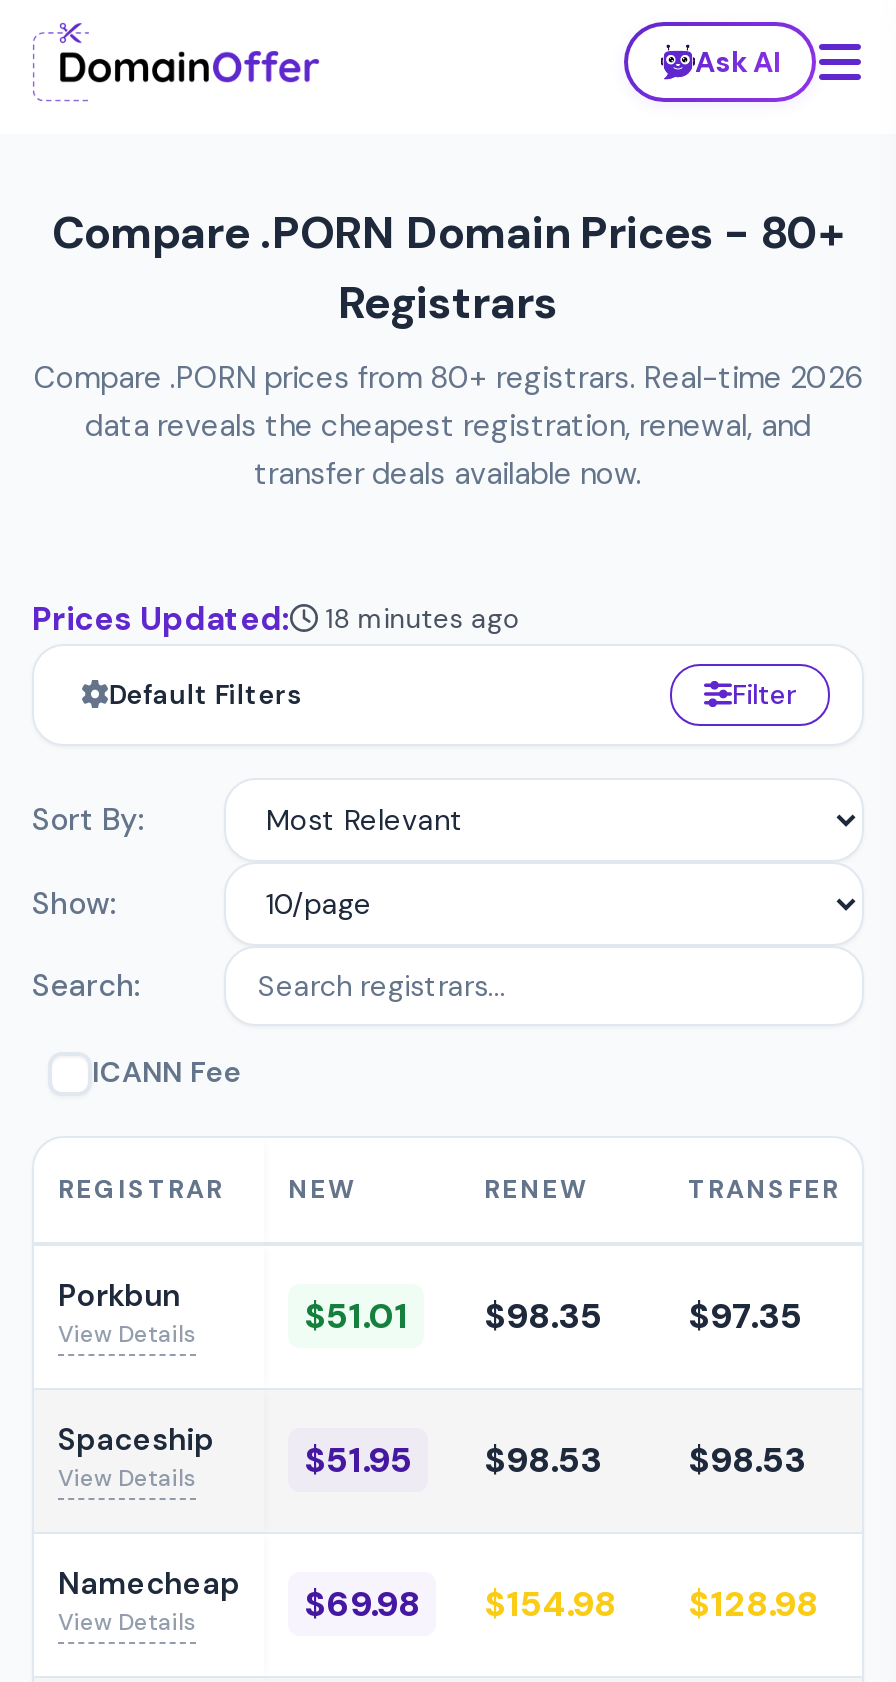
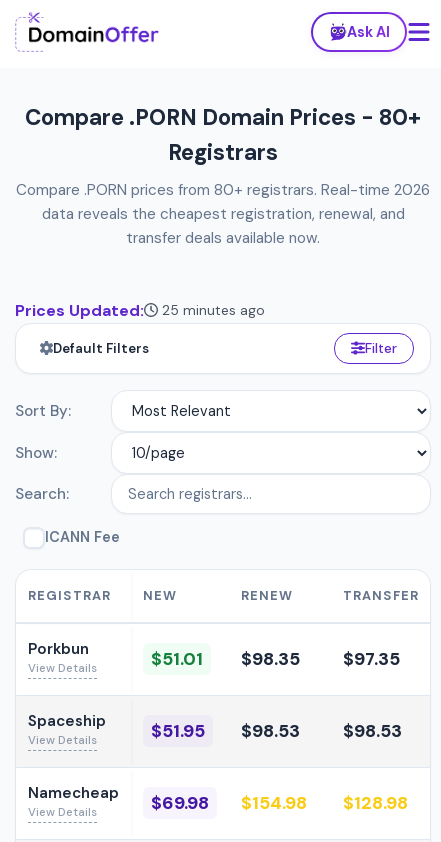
- Prices Updated: 18 minutes ago
+ Prices Updated: 25 minutes ago
